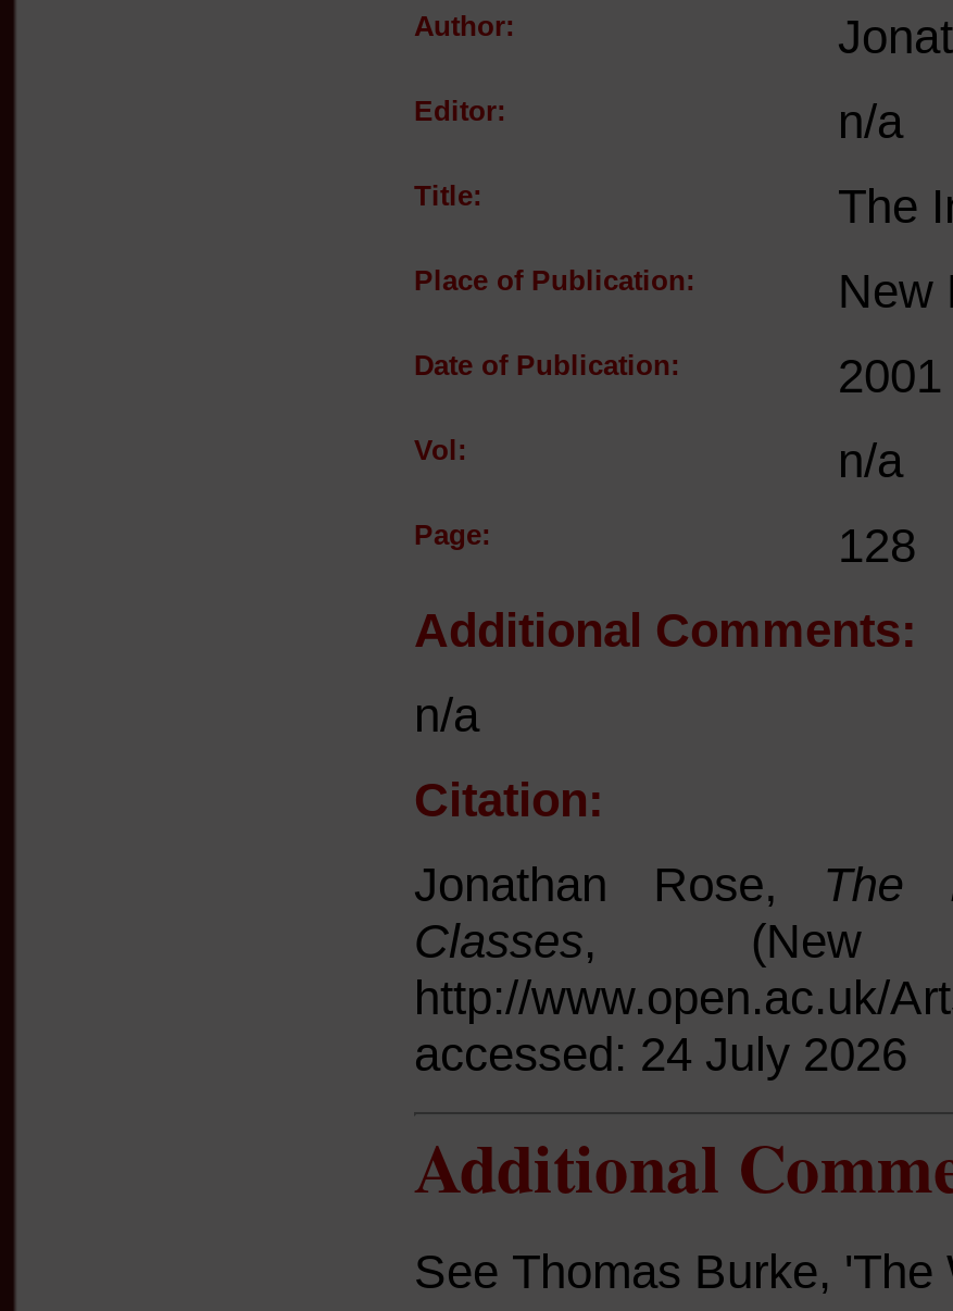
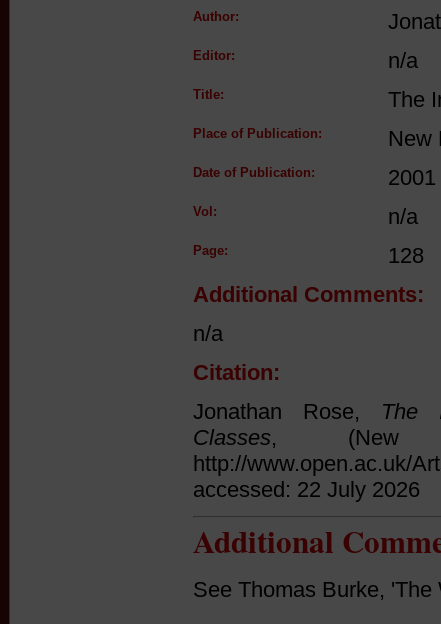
- accessed: 24 July 2026
+ accessed: 22 July 2026
